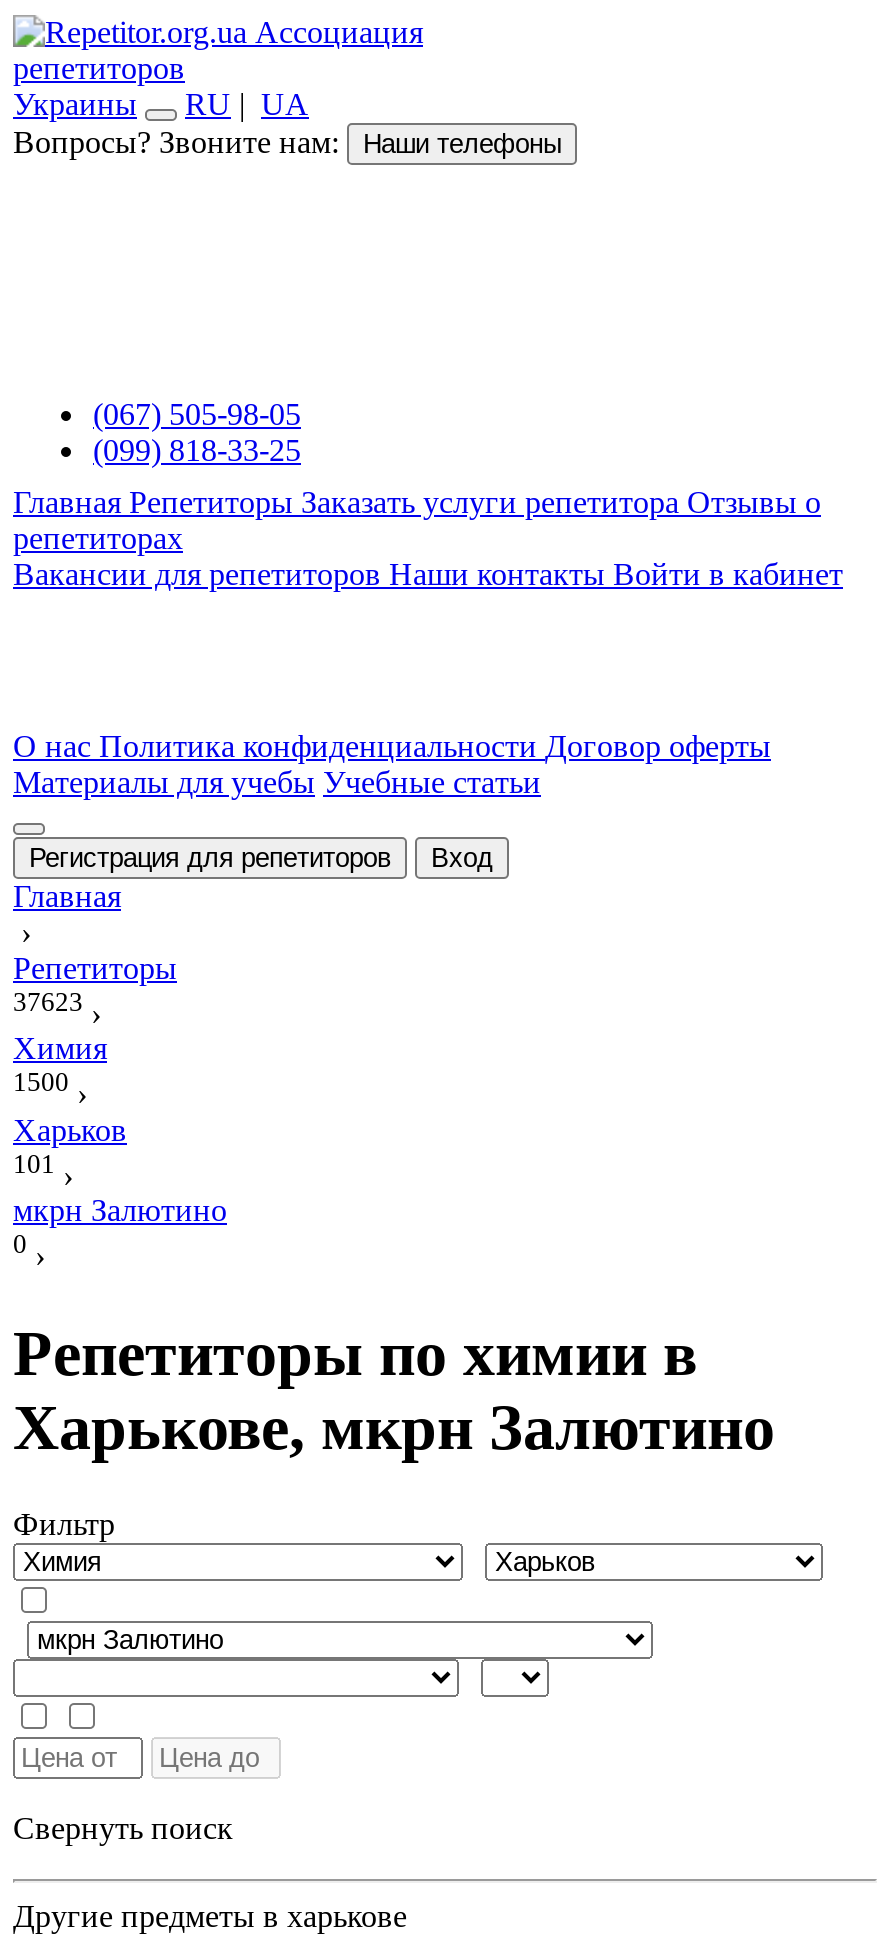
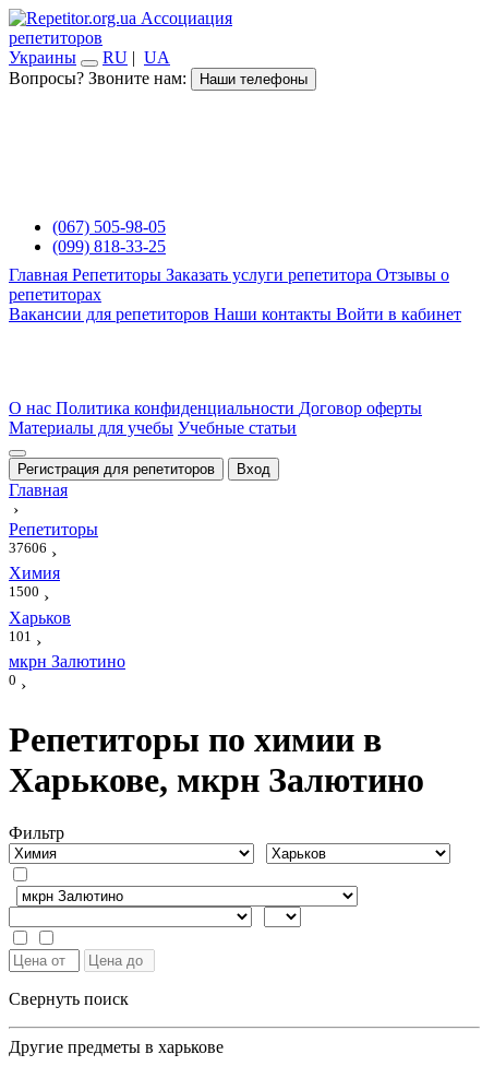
- 37623 ›
+ 37606 ›
